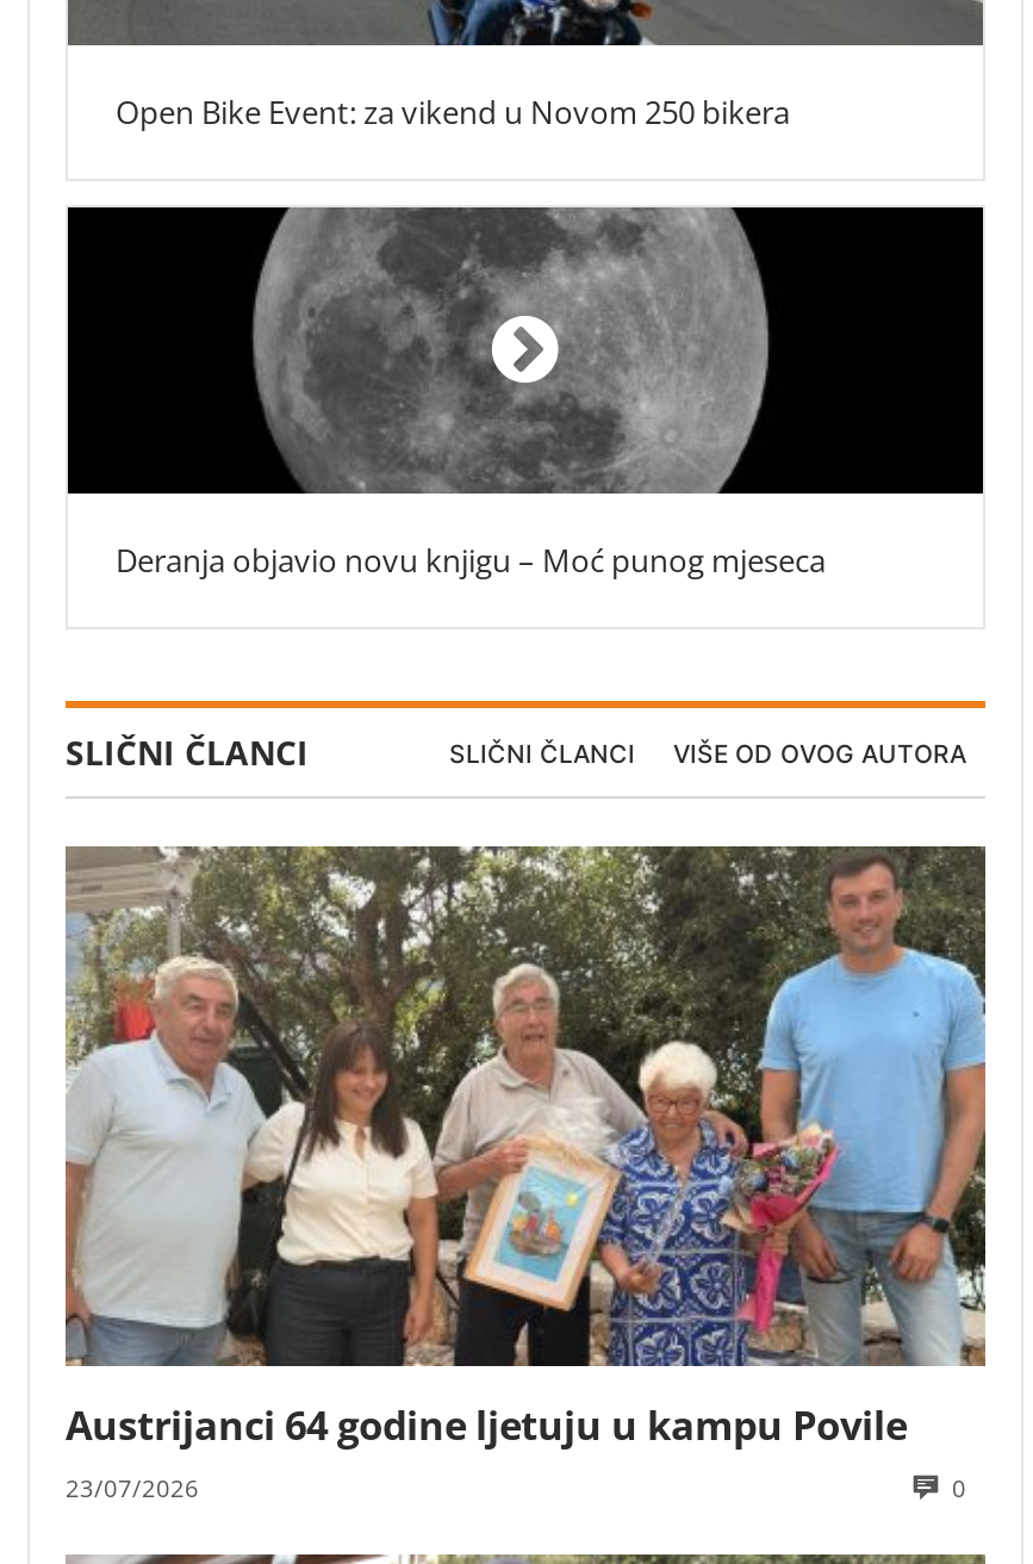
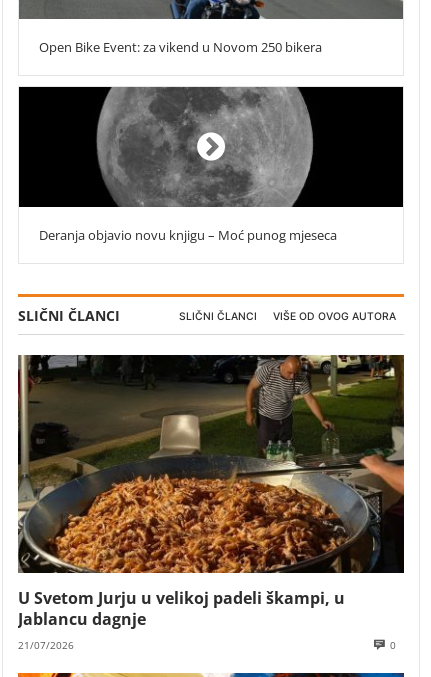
- [image]
- Austrijanci 64 godine ljetuju u kampu Povile
- 23/07/2026
+ [image]
+ U Svetom Jurju u velikoj padeli škampi, u
+ Jablancu dagnje
+ 21/07/2026
